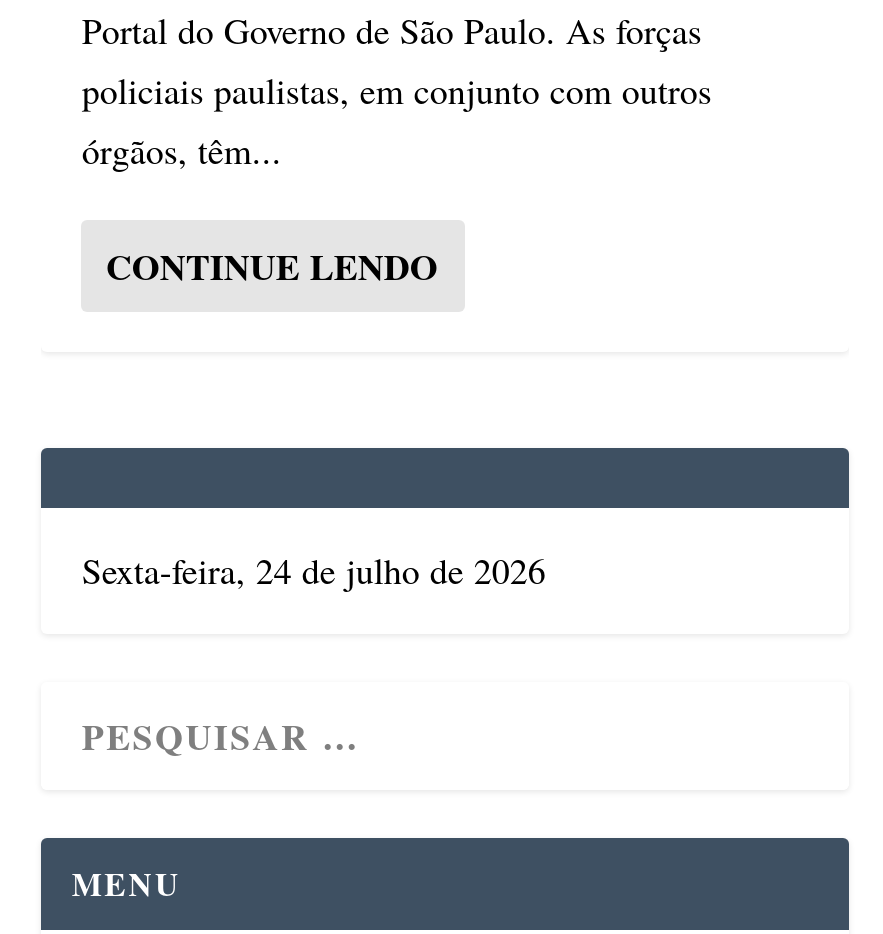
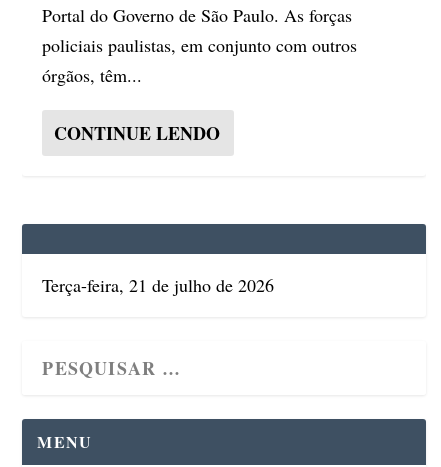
- Sexta-feira, 24 de julho de 2026
+ Terça-feira, 21 de julho de 2026
